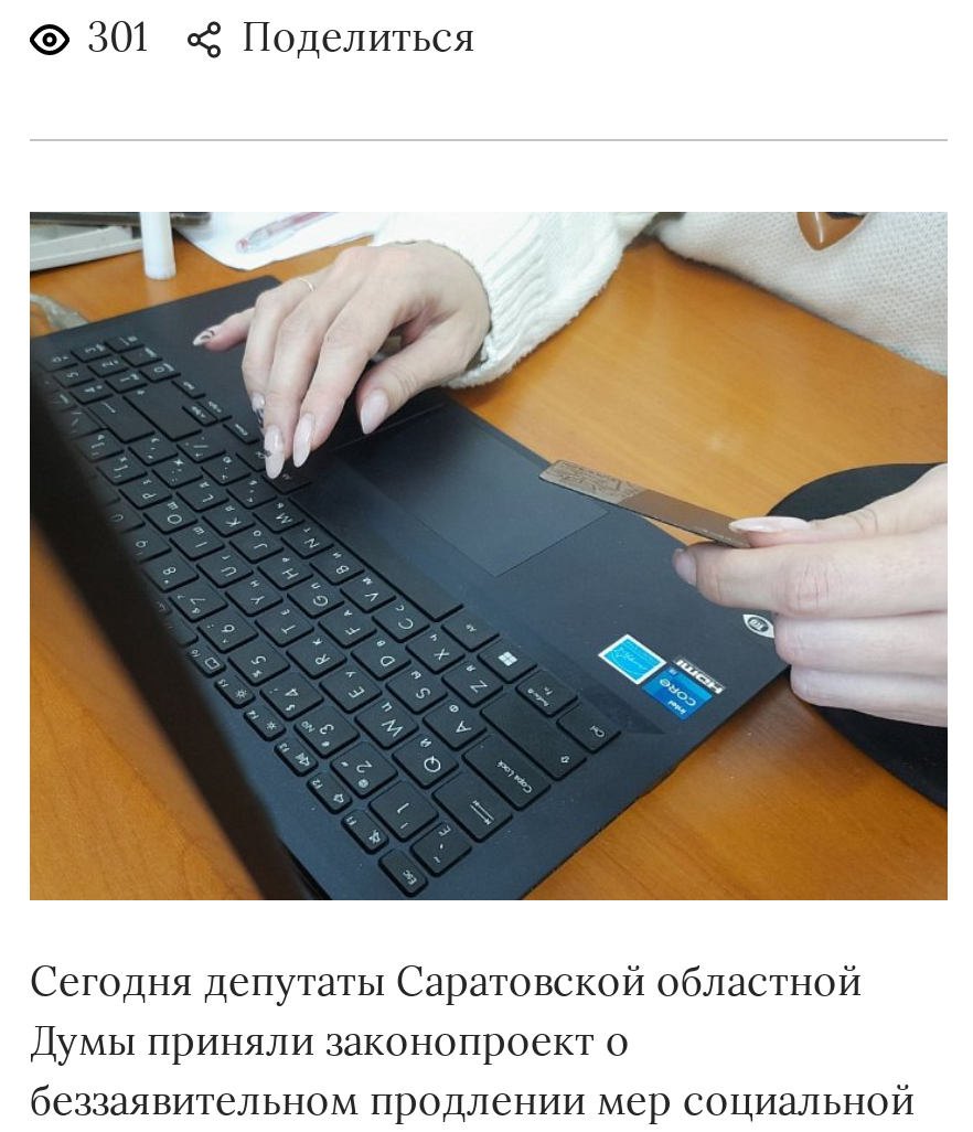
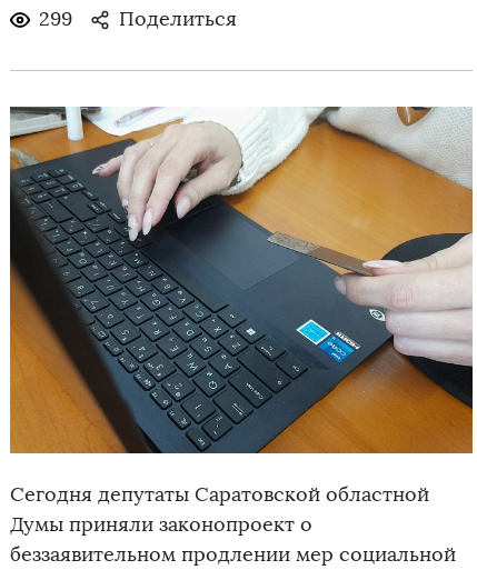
- 301 Поделиться
+ 299 Поделиться
